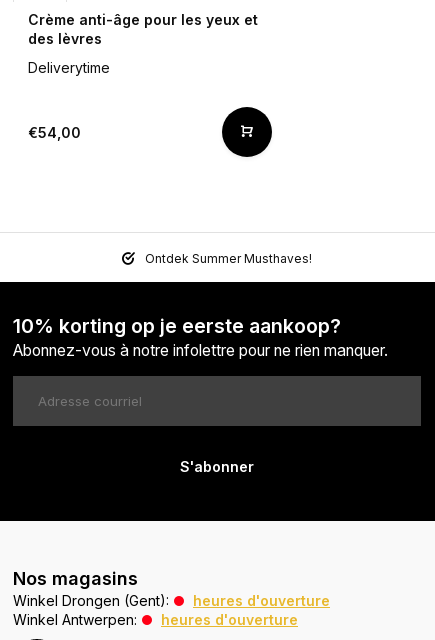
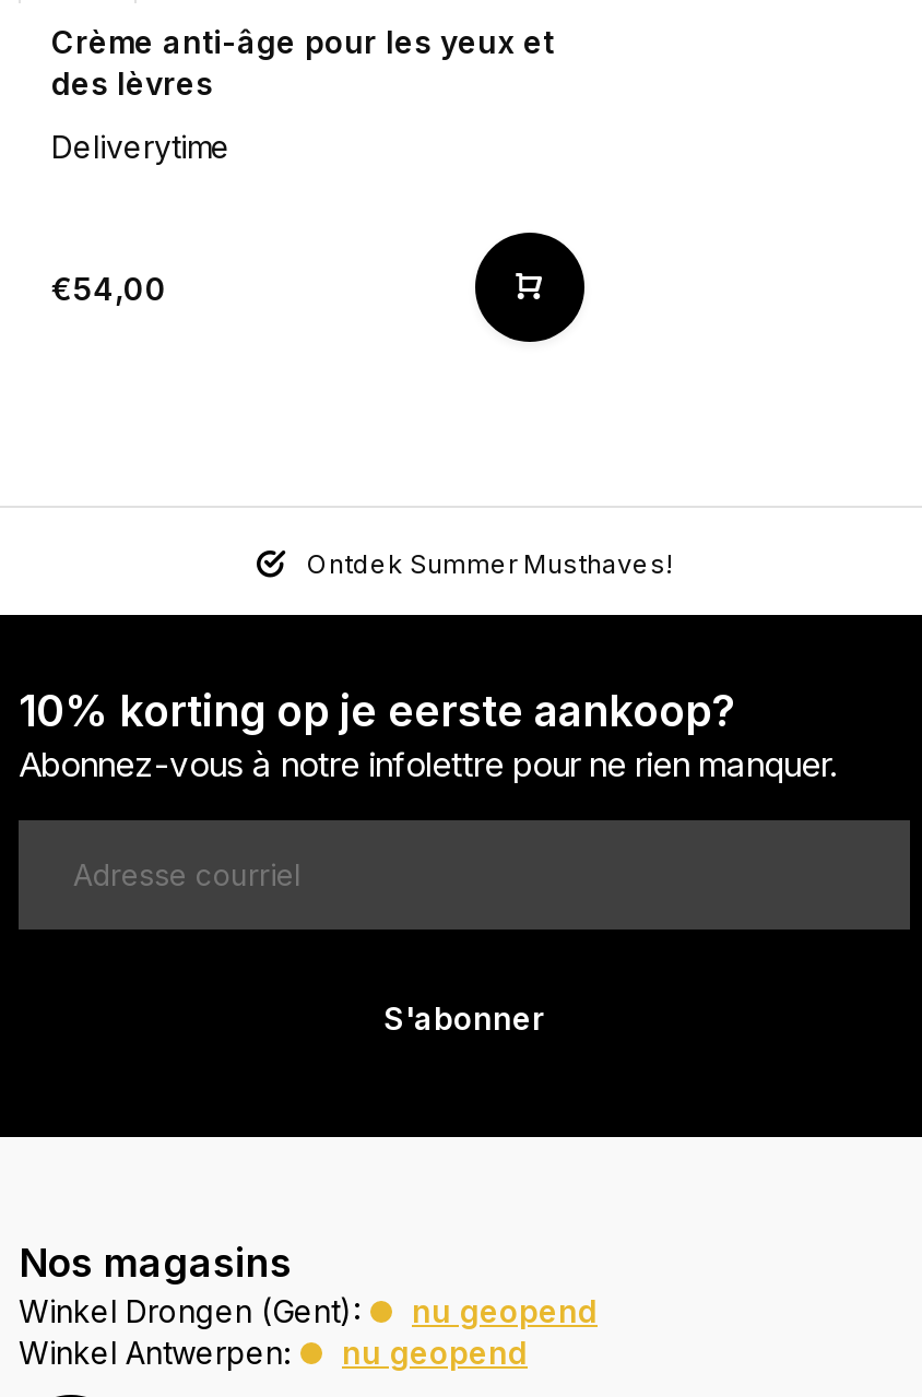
- heures d'ouverture
+ nu geopend

- heures d'ouverture
+ nu geopend
